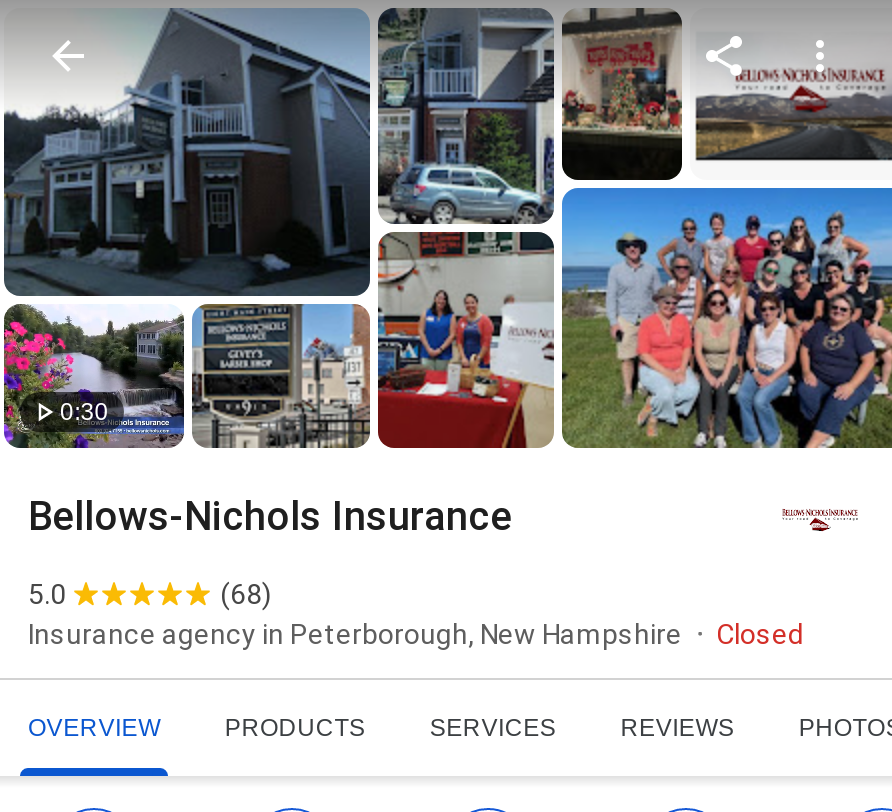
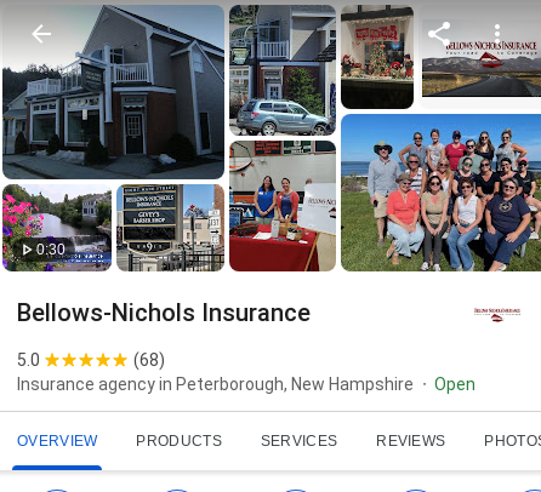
- Closed
+ Open
